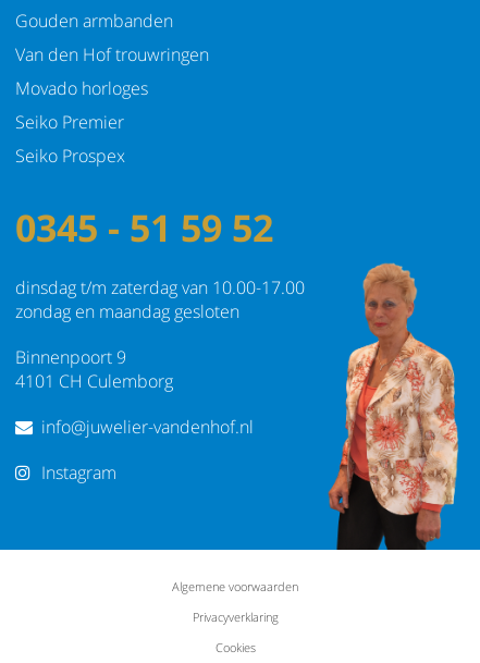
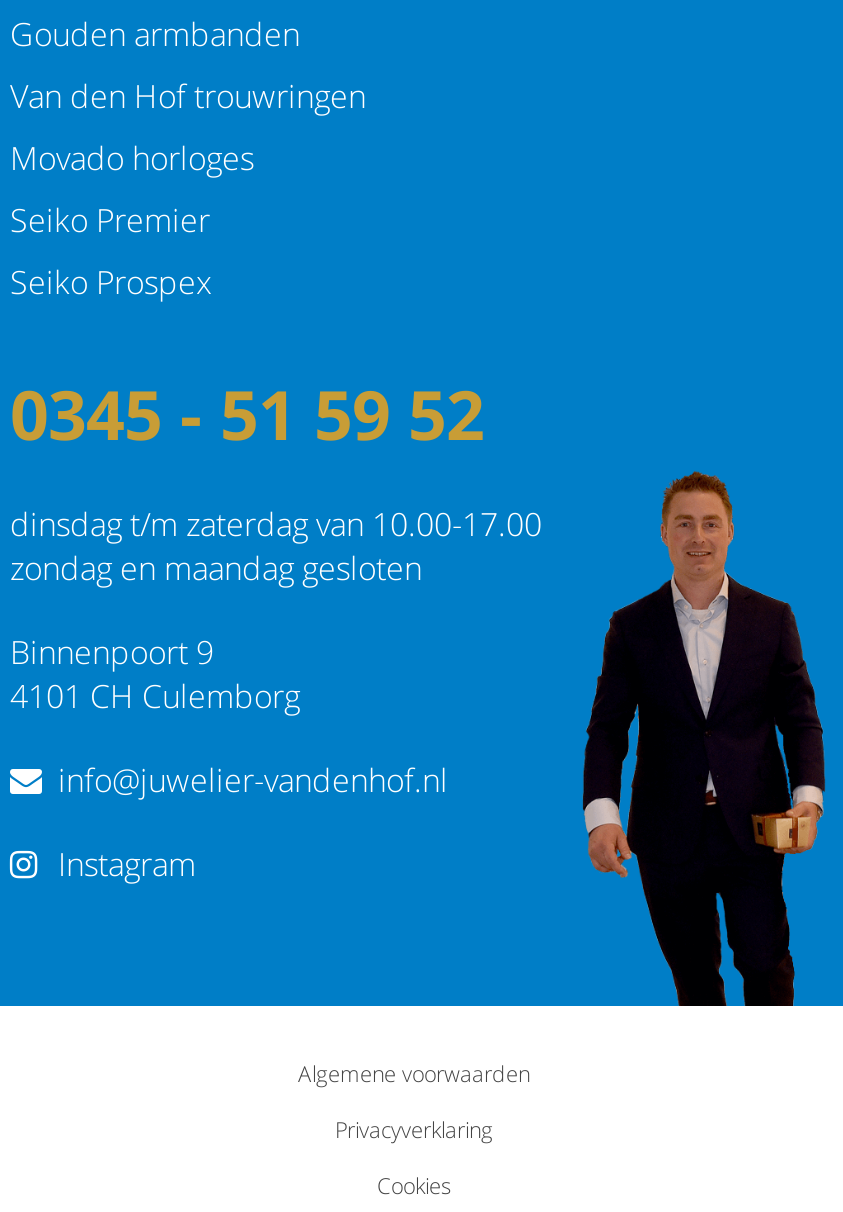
- [image]
+ [image]
